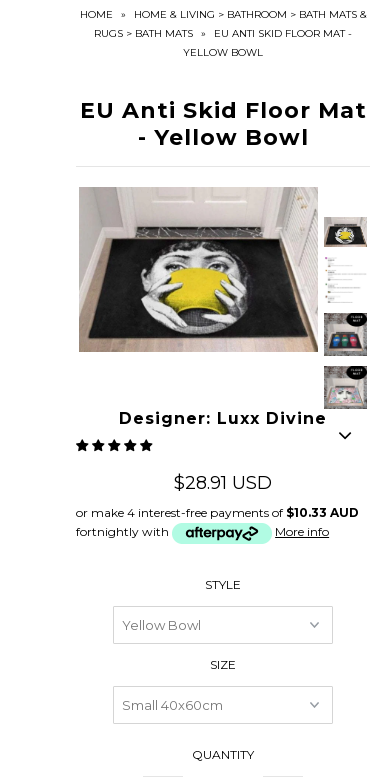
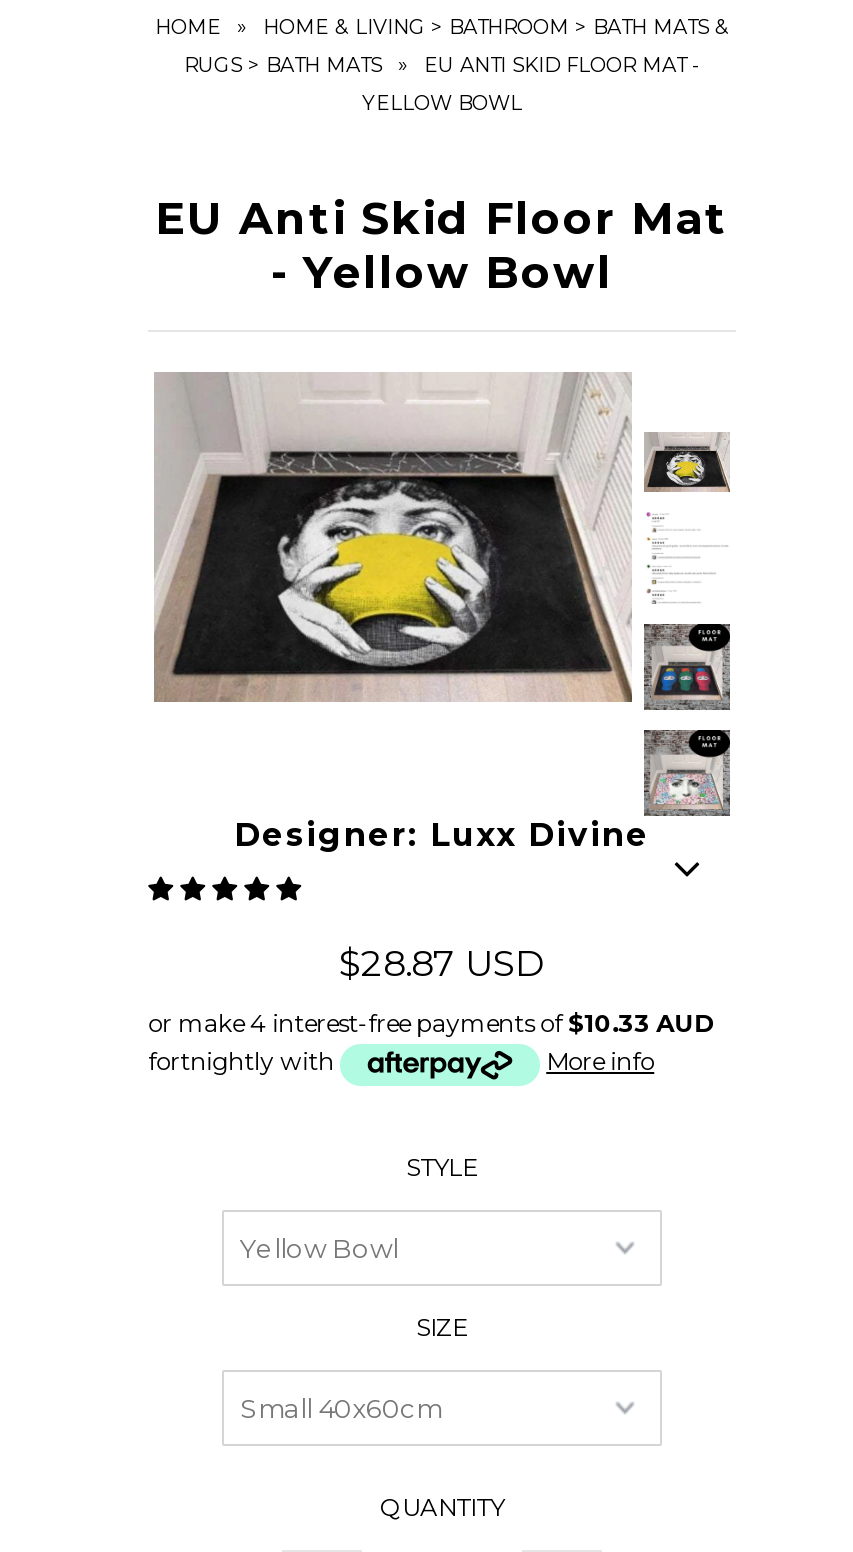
- $28.91 USD
+ $28.87 USD
